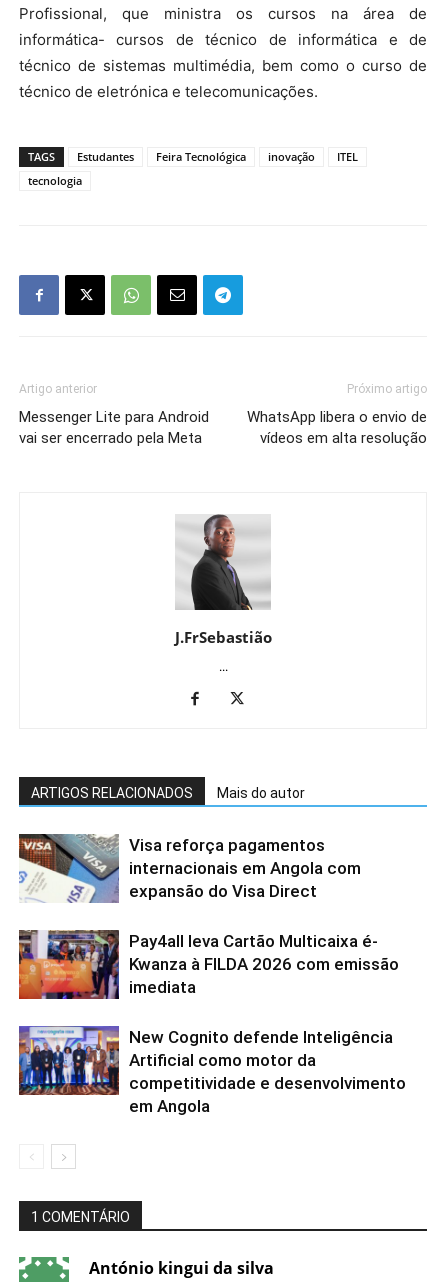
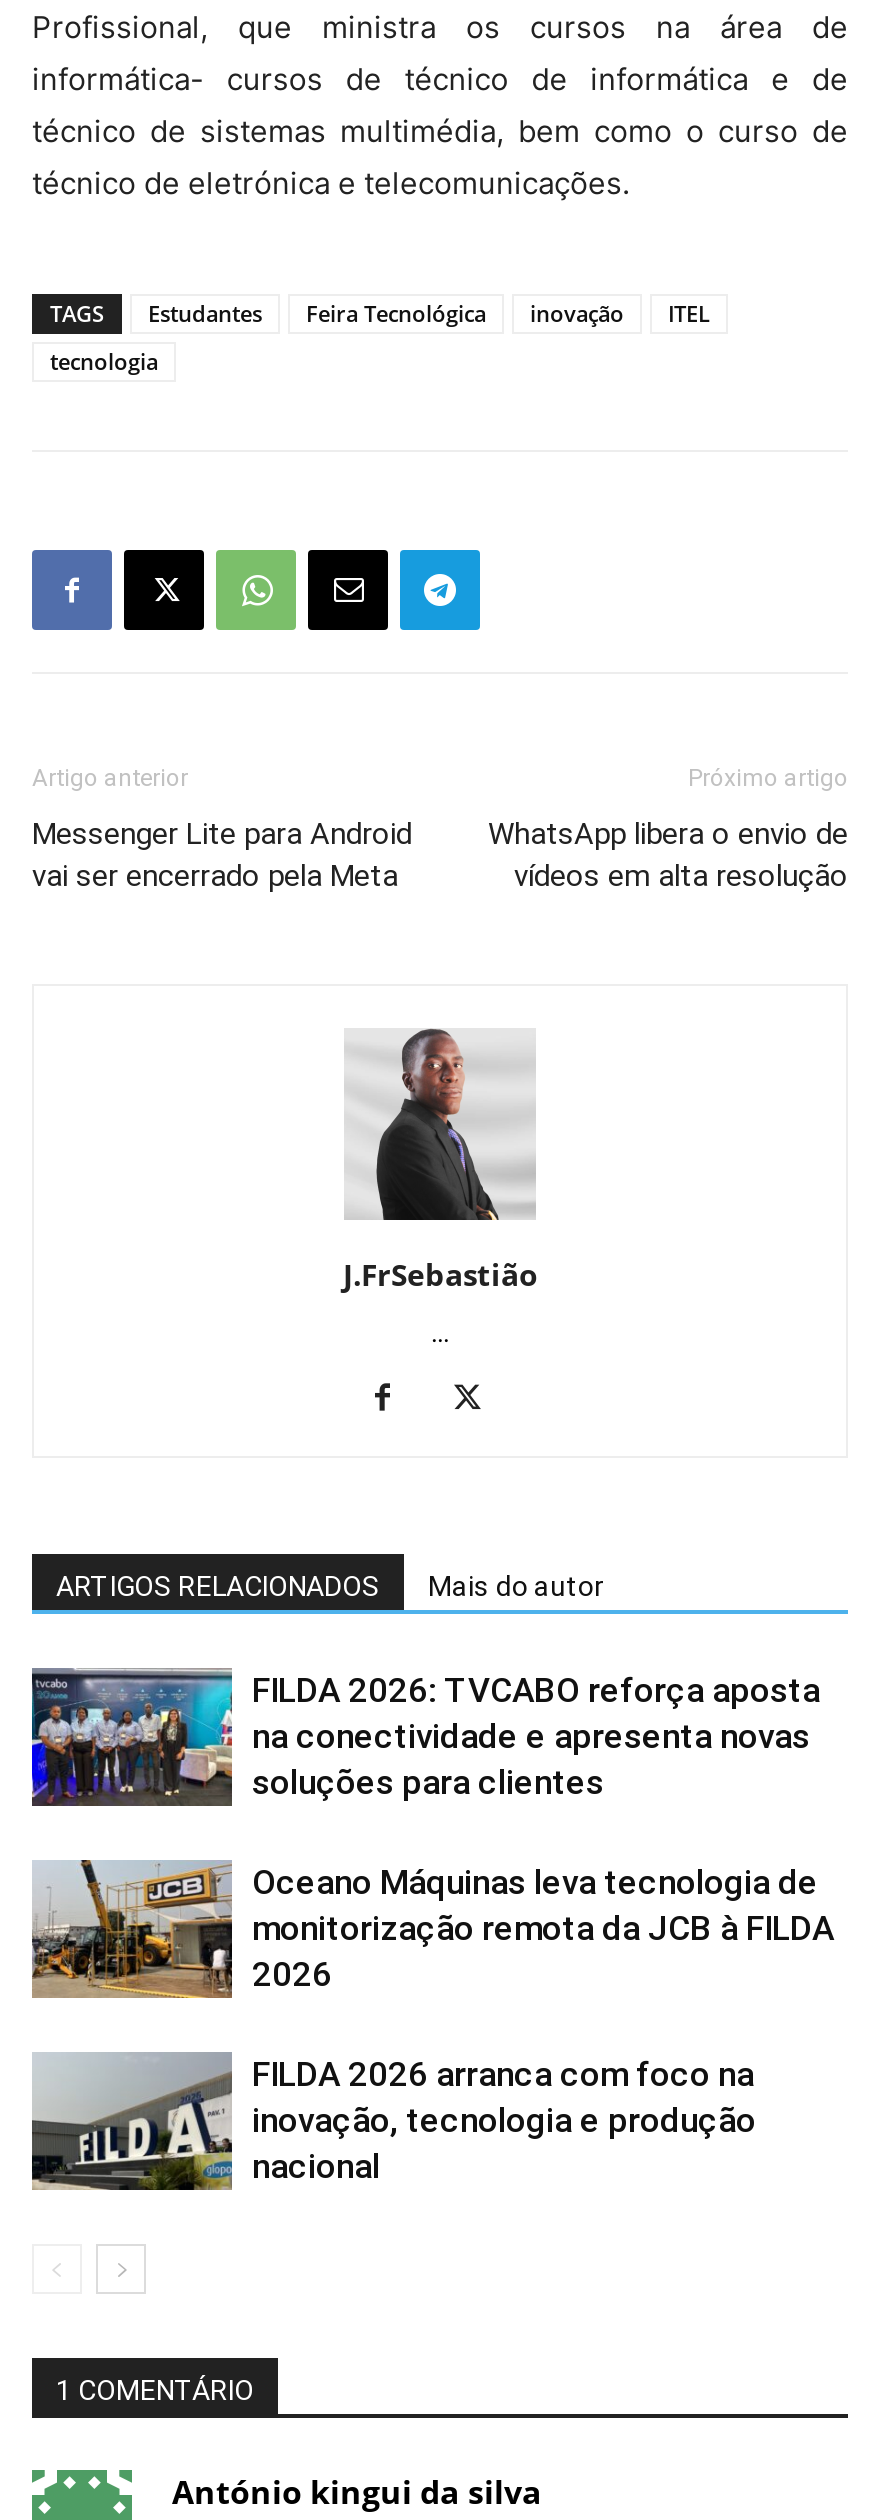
- [image]
- Visa reforça pagamentos
- internacionais em Angola com
- expansão do Visa Direct
+ [image]
+ FILDA 2026: TVCABO reforça aposta
+ na conectividade e apresenta novas
+ soluções para clientes

- [image]
- Pay4all leva Cartão Multicaixa é-
- Kwanza à FILDA 2026 com emissão
- imediata
+ [image]
+ Oceano Máquinas leva tecnologia de
+ monitorização remota da JCB à FILDA
+ 2026

- [image]
- New Cognito defende Inteligência
- Artificial como motor da
- competitividade e desenvolvimento
- em Angola
+ [image]
+ FILDA 2026 arranca com foco na
+ inovação, tecnologia e produção
+ nacional
